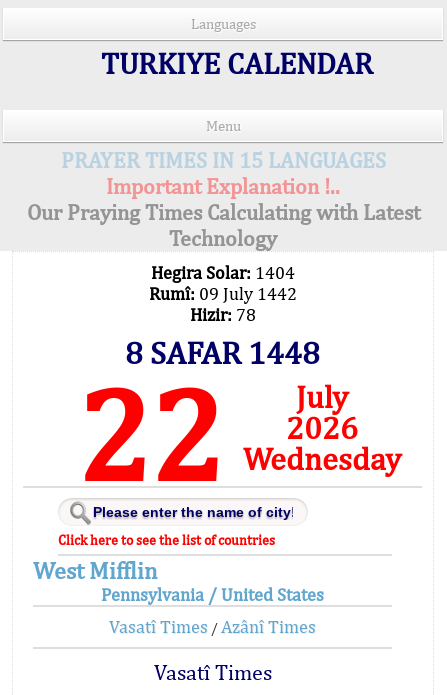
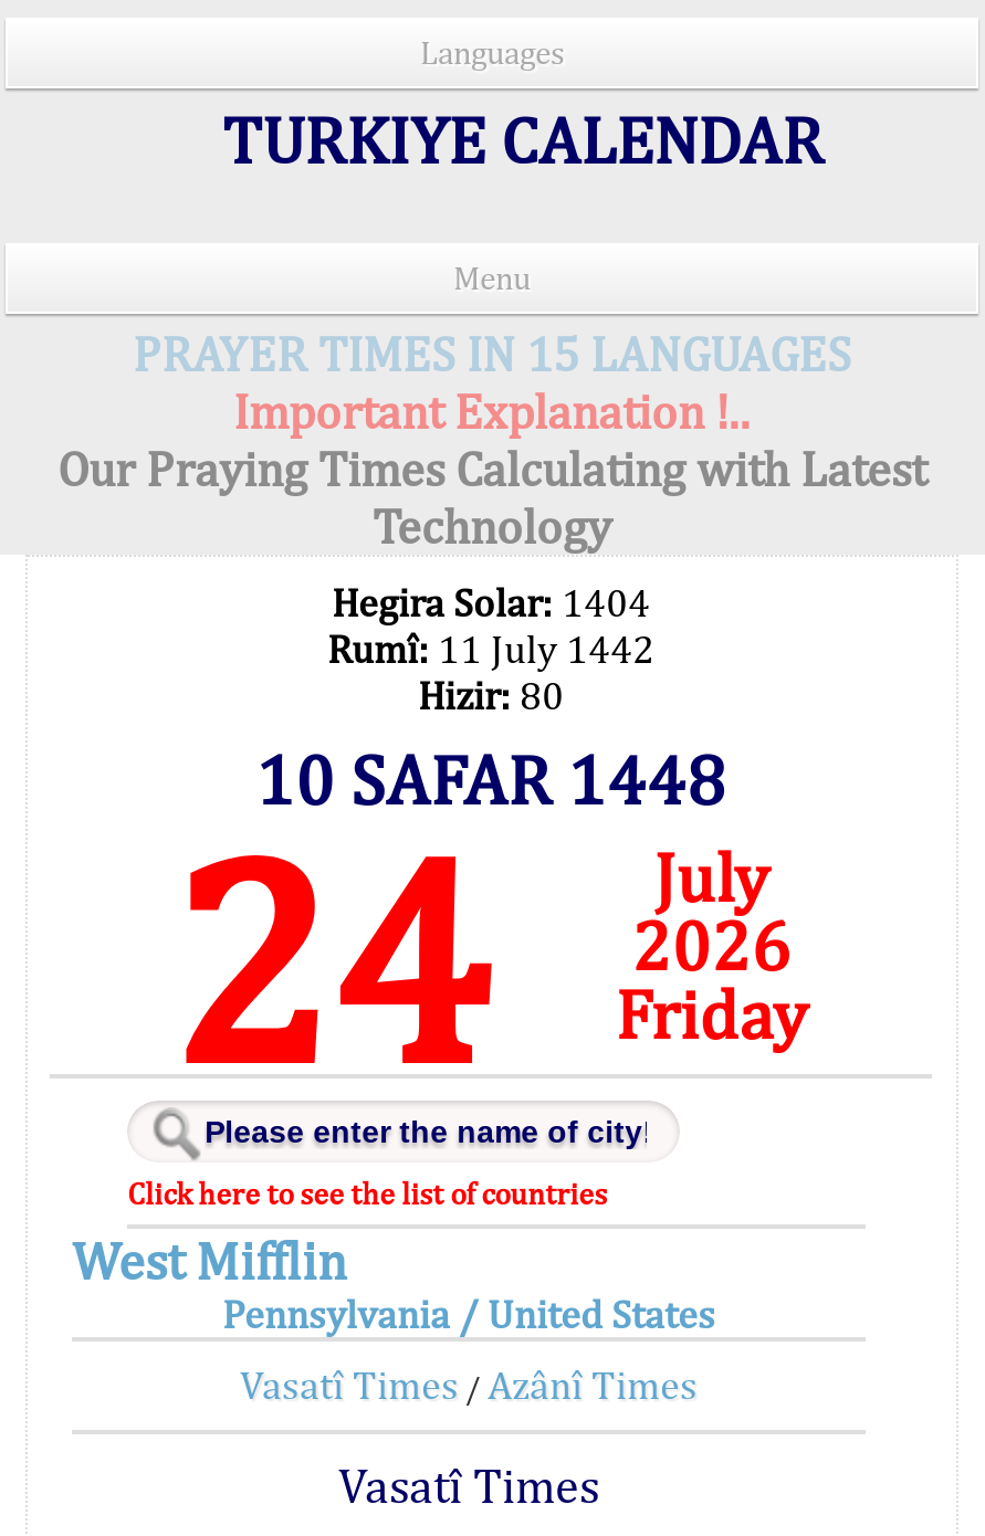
- Rumî: 09 July 1442
+ Rumî: 11 July 1442

- Hizir: 78
+ Hizir: 80

- 8 SAFAR 1448
+ 10 SAFAR 1448

- 22
+ 24

- Wednesday
+ Friday
